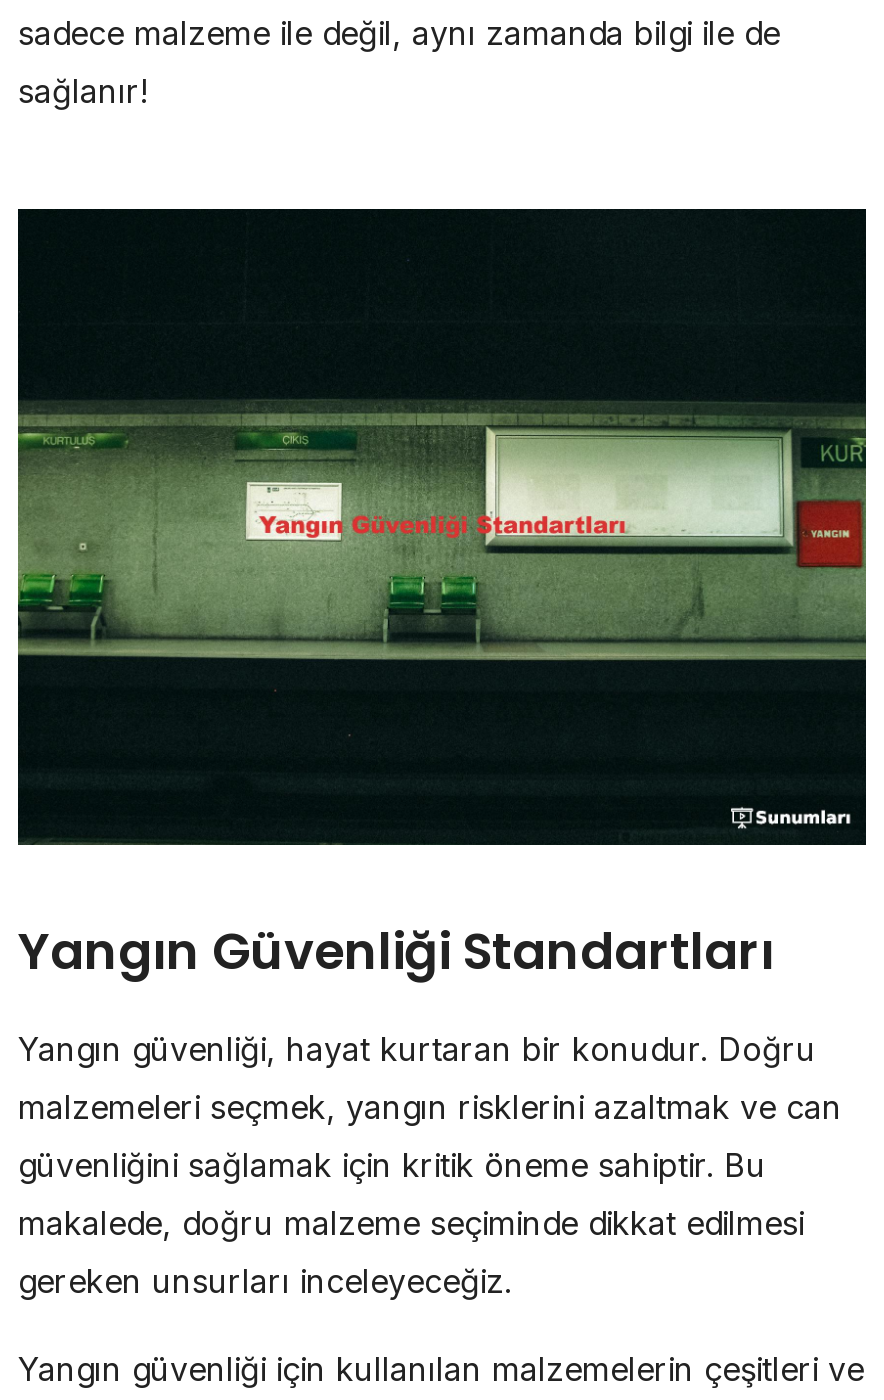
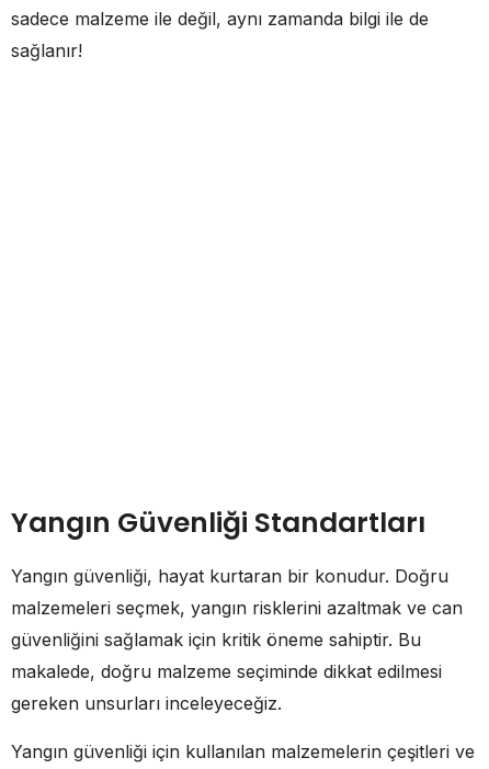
- [image]
